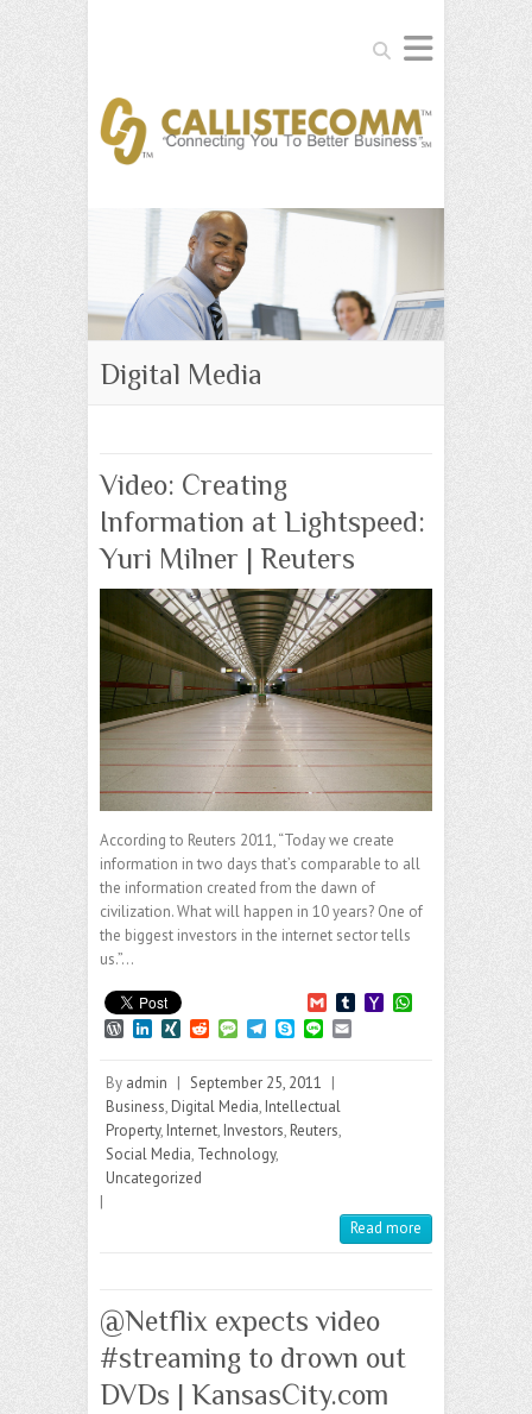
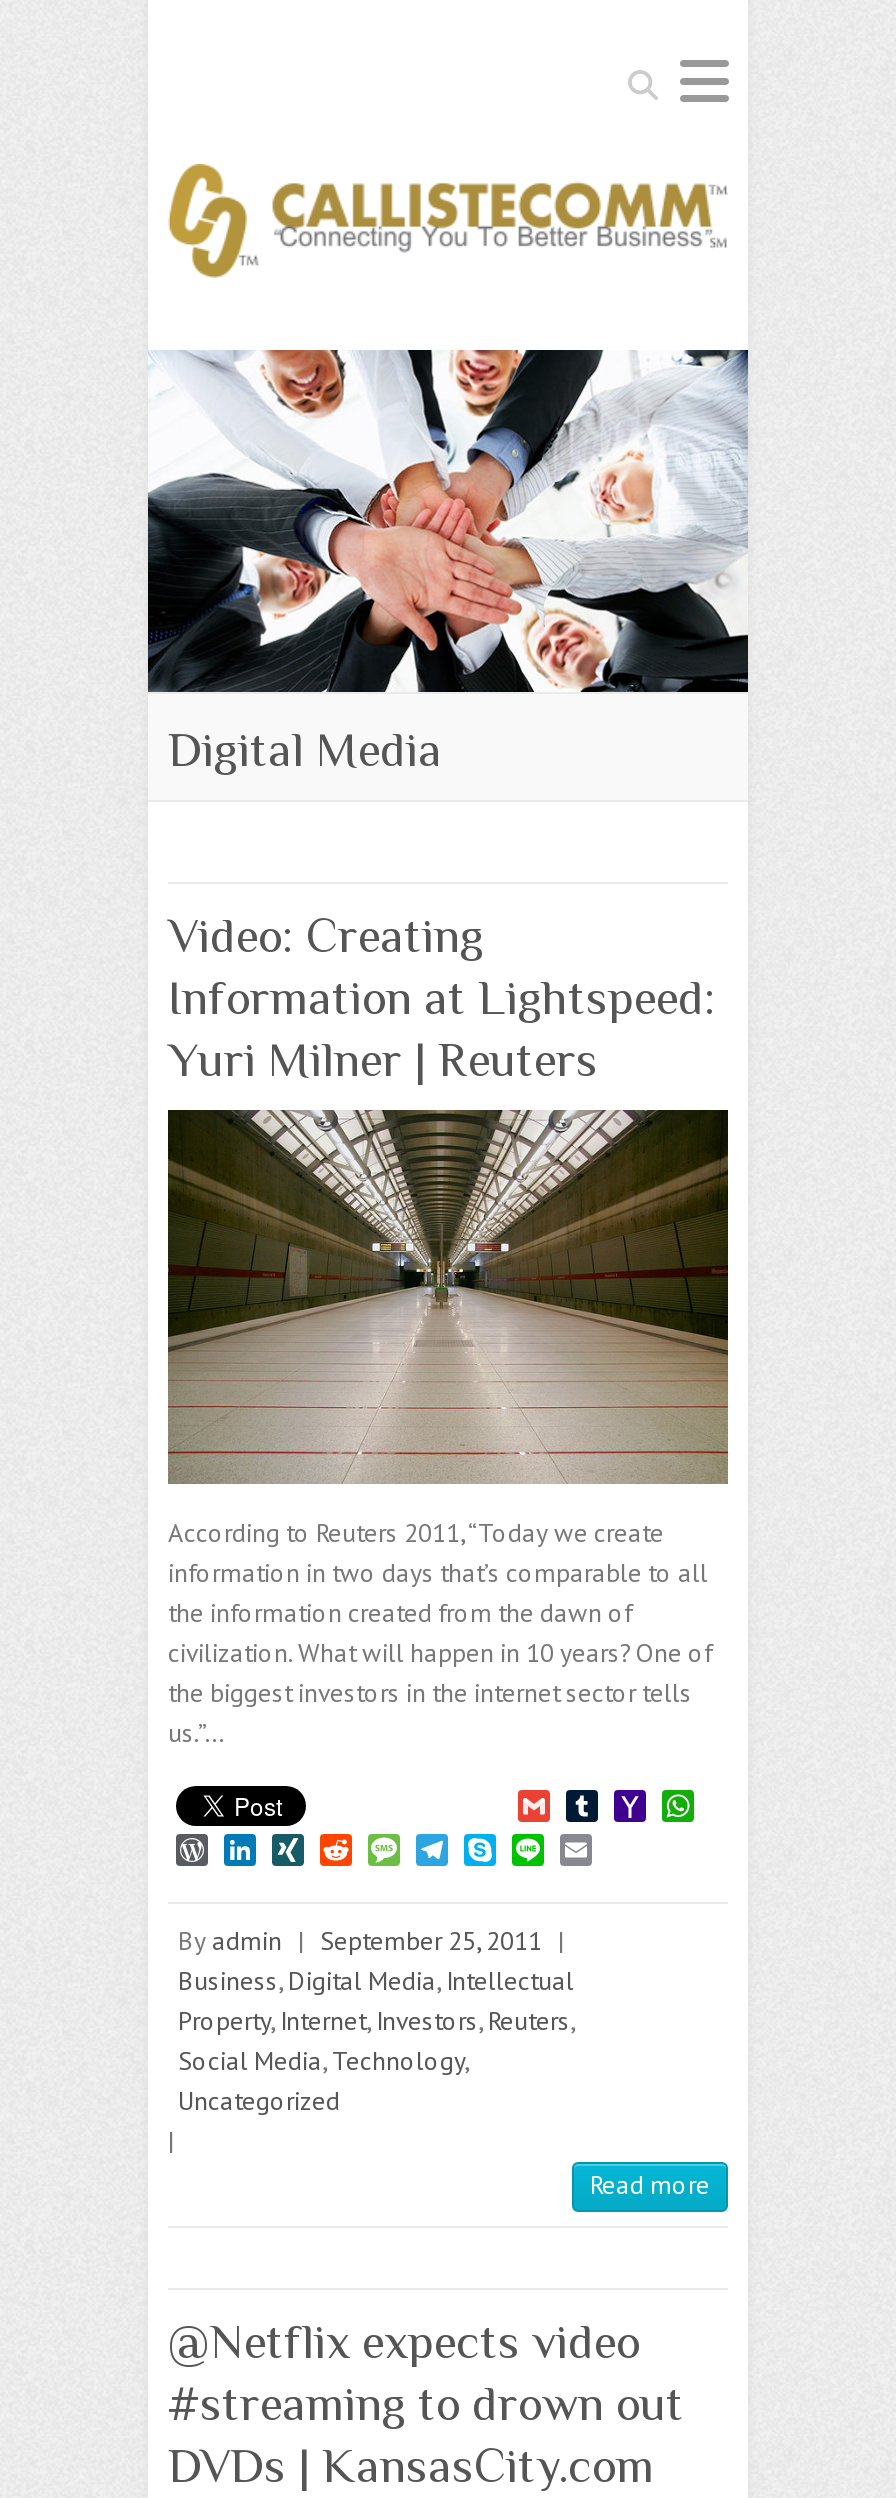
- [image]
+ [image]
